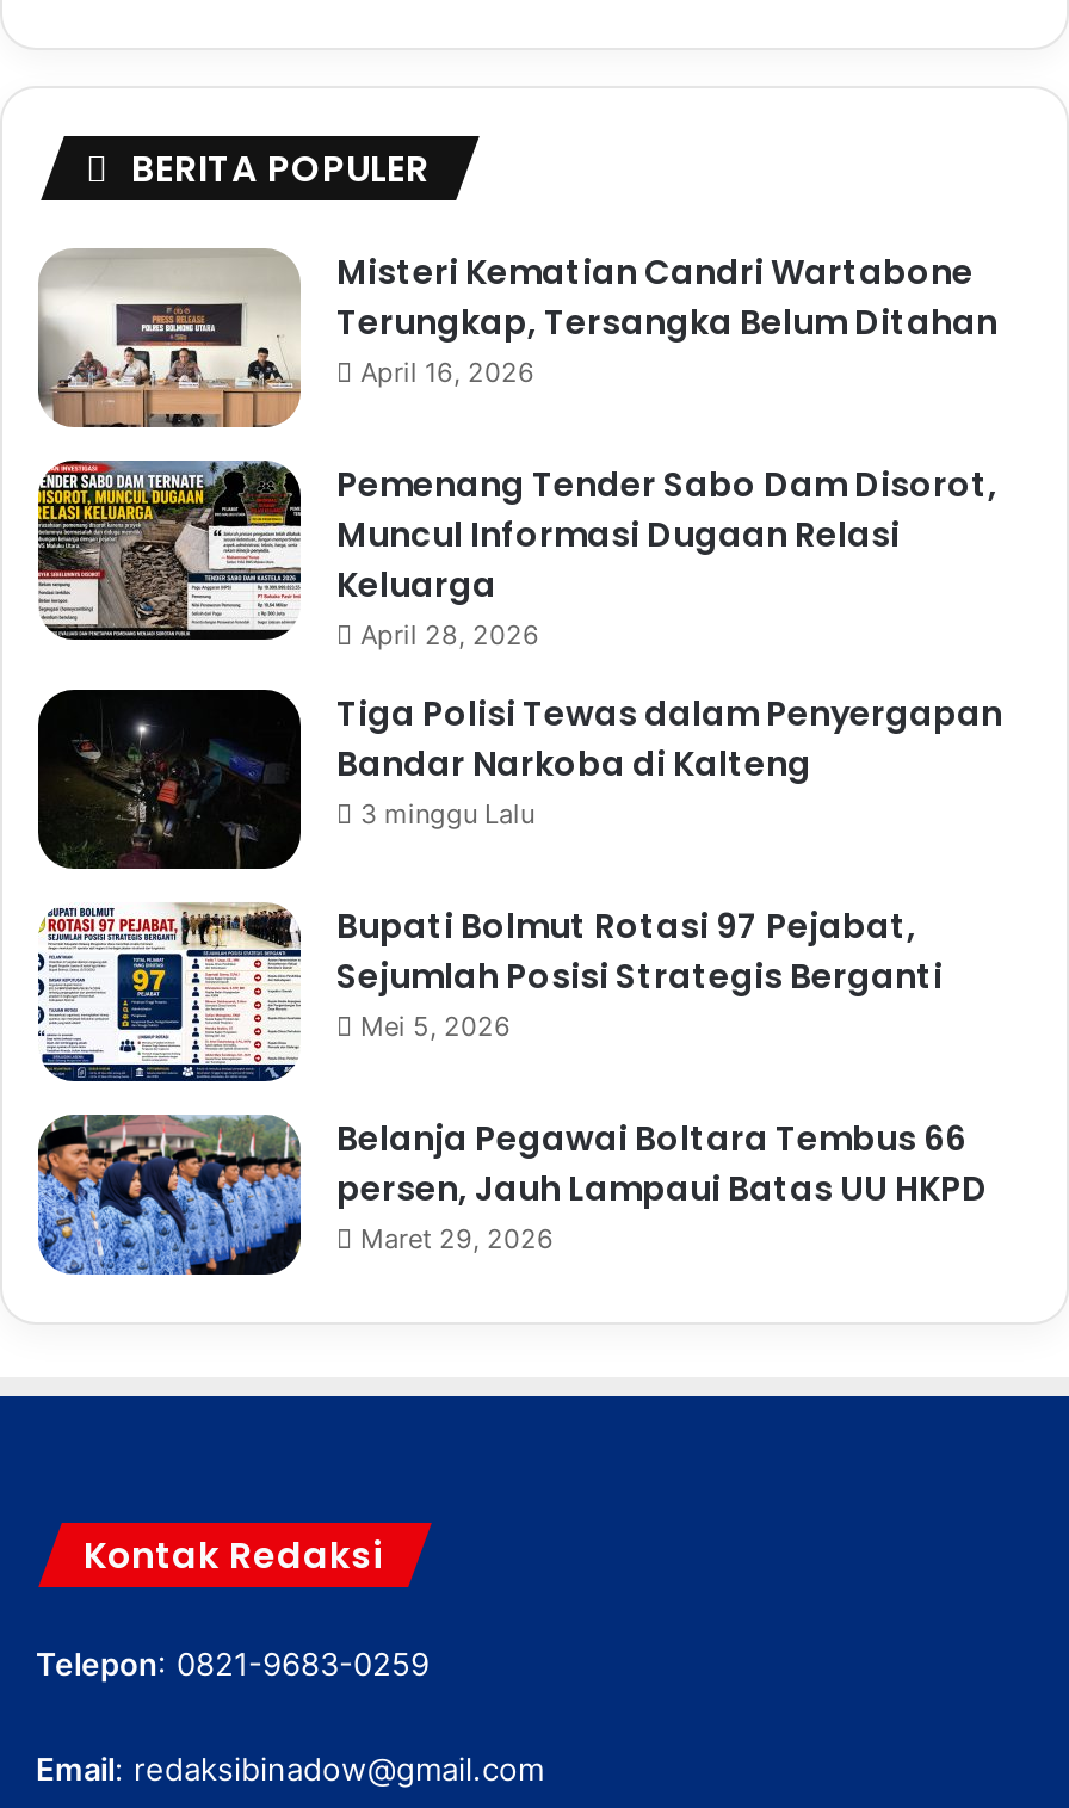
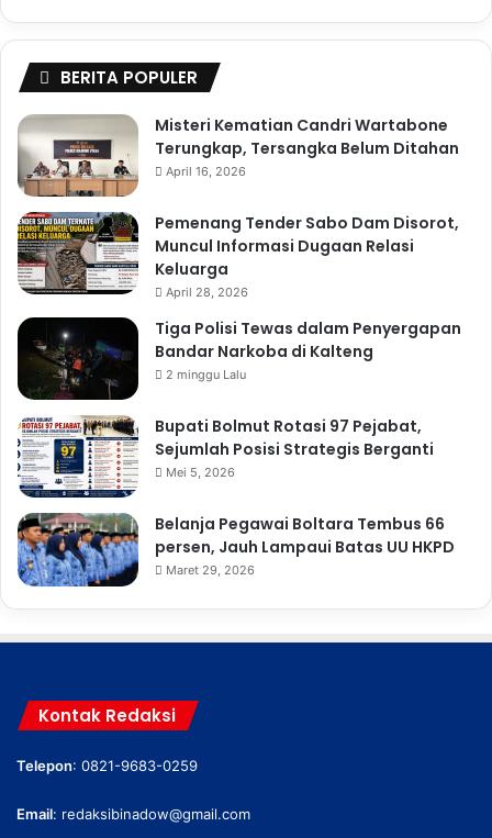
- 3 minggu Lalu
+ 2 minggu Lalu
